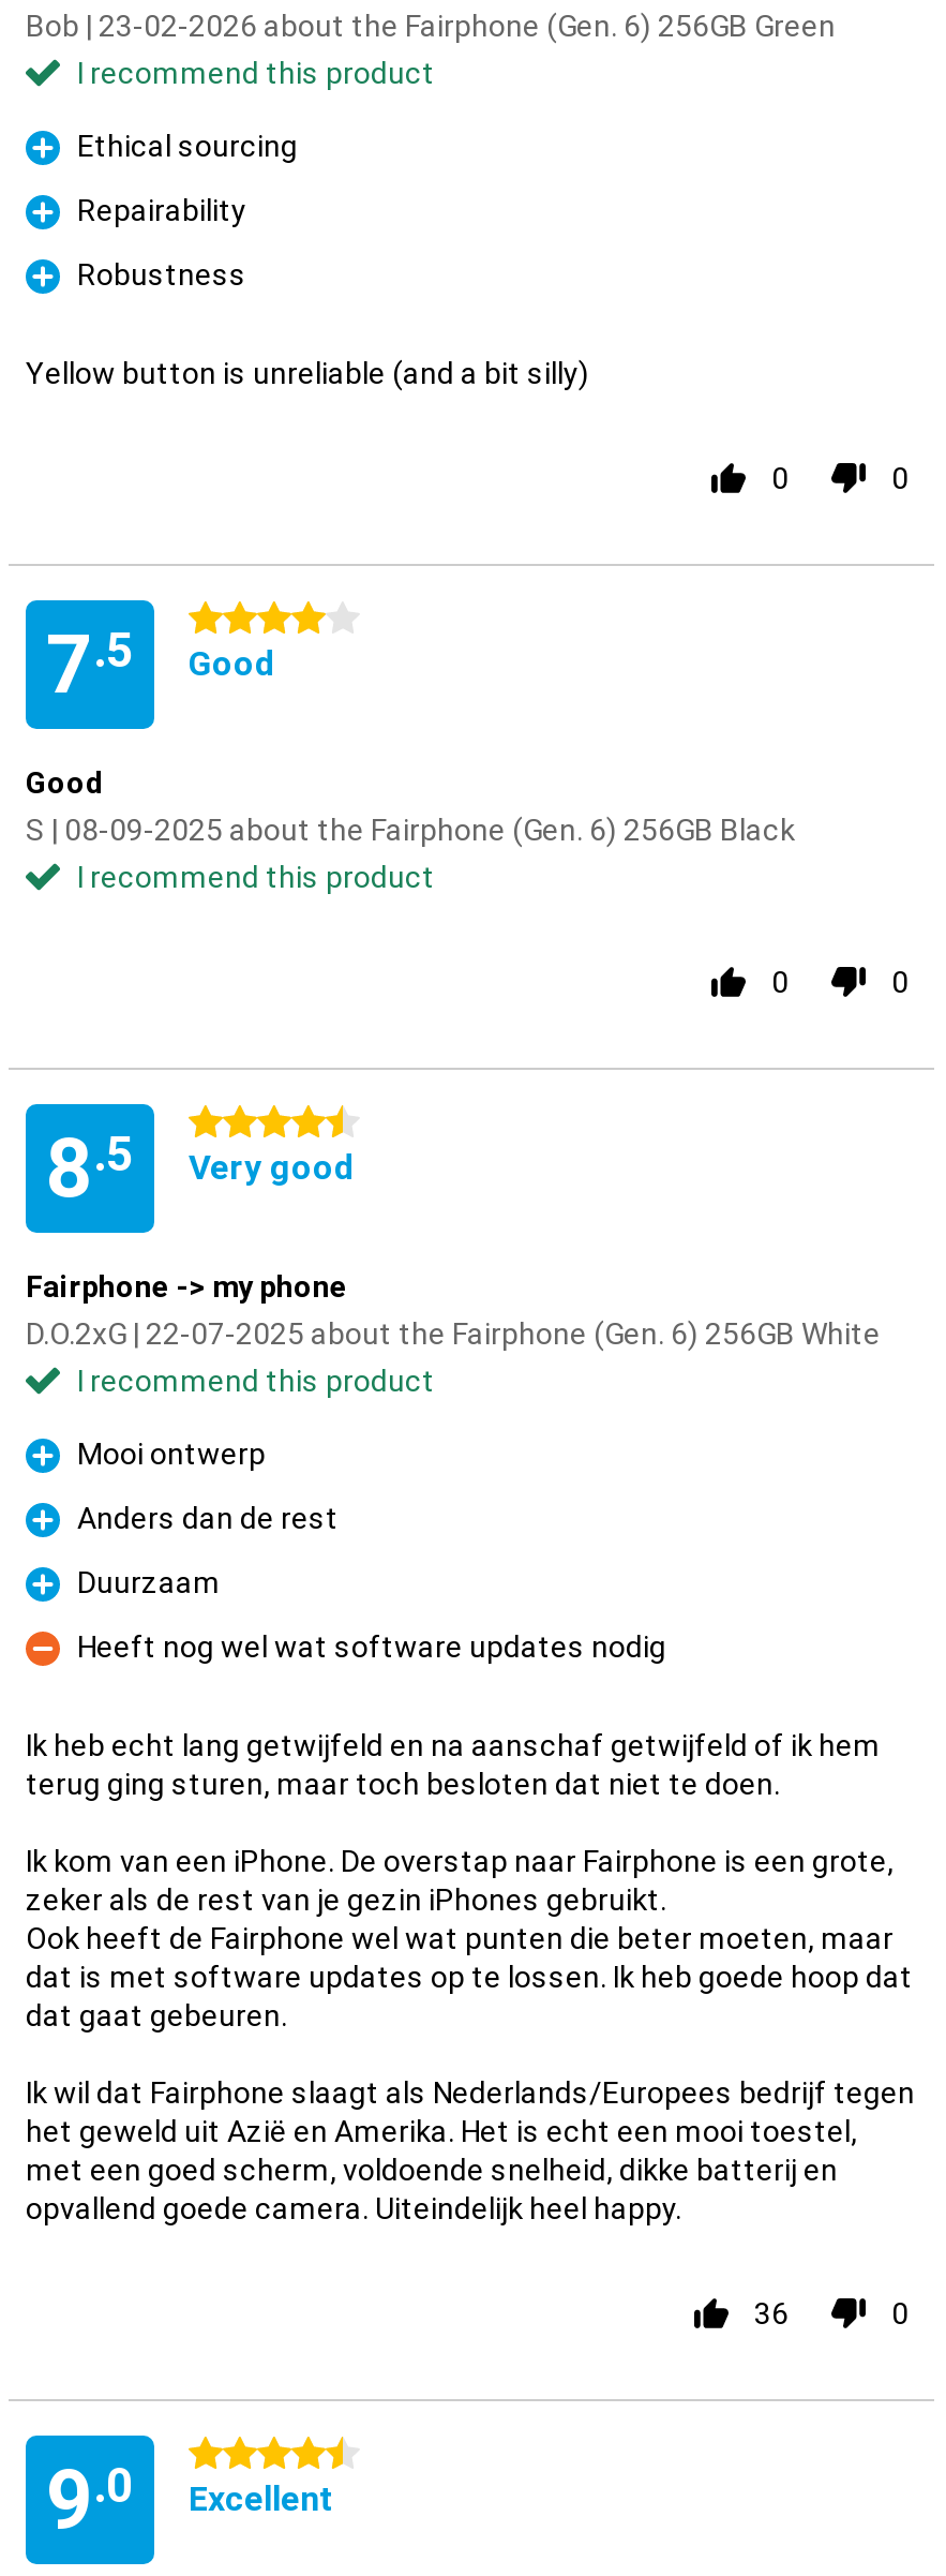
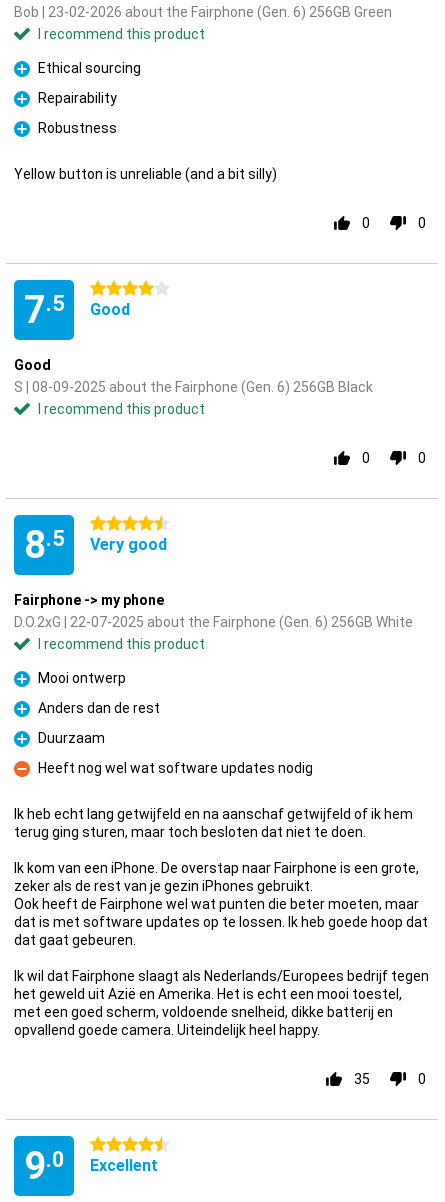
- 36
+ 35
